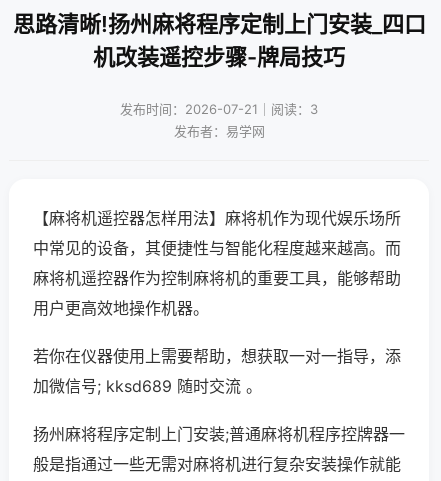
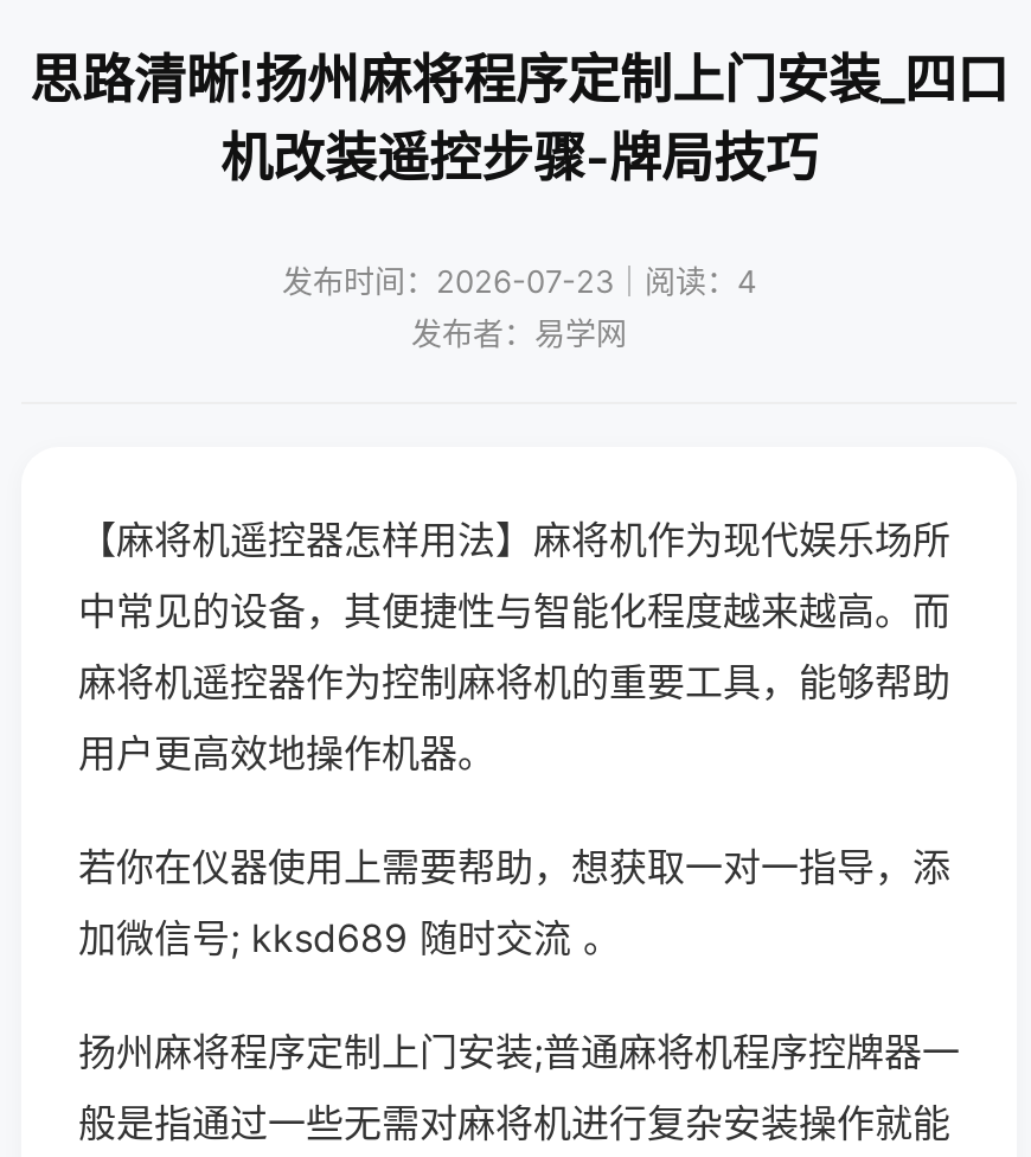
- 发布时间：2026-07-21｜阅读：3
+ 发布时间：2026-07-23｜阅读：4
